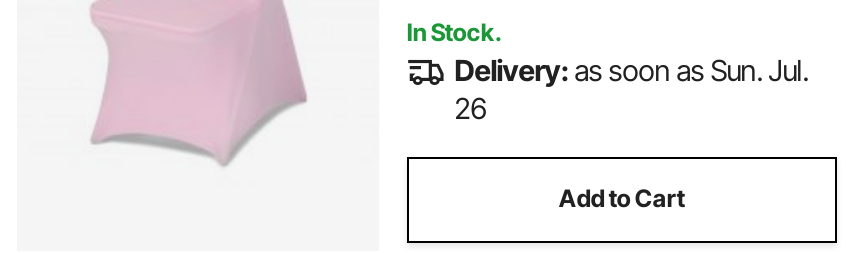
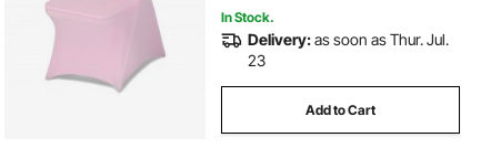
- Delivery: as soon as Sun. Jul.
+ Delivery: as soon as Thur. Jul.

- 26
+ 23
